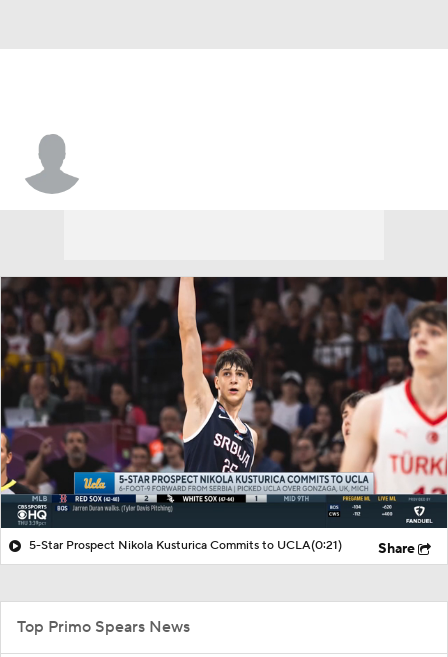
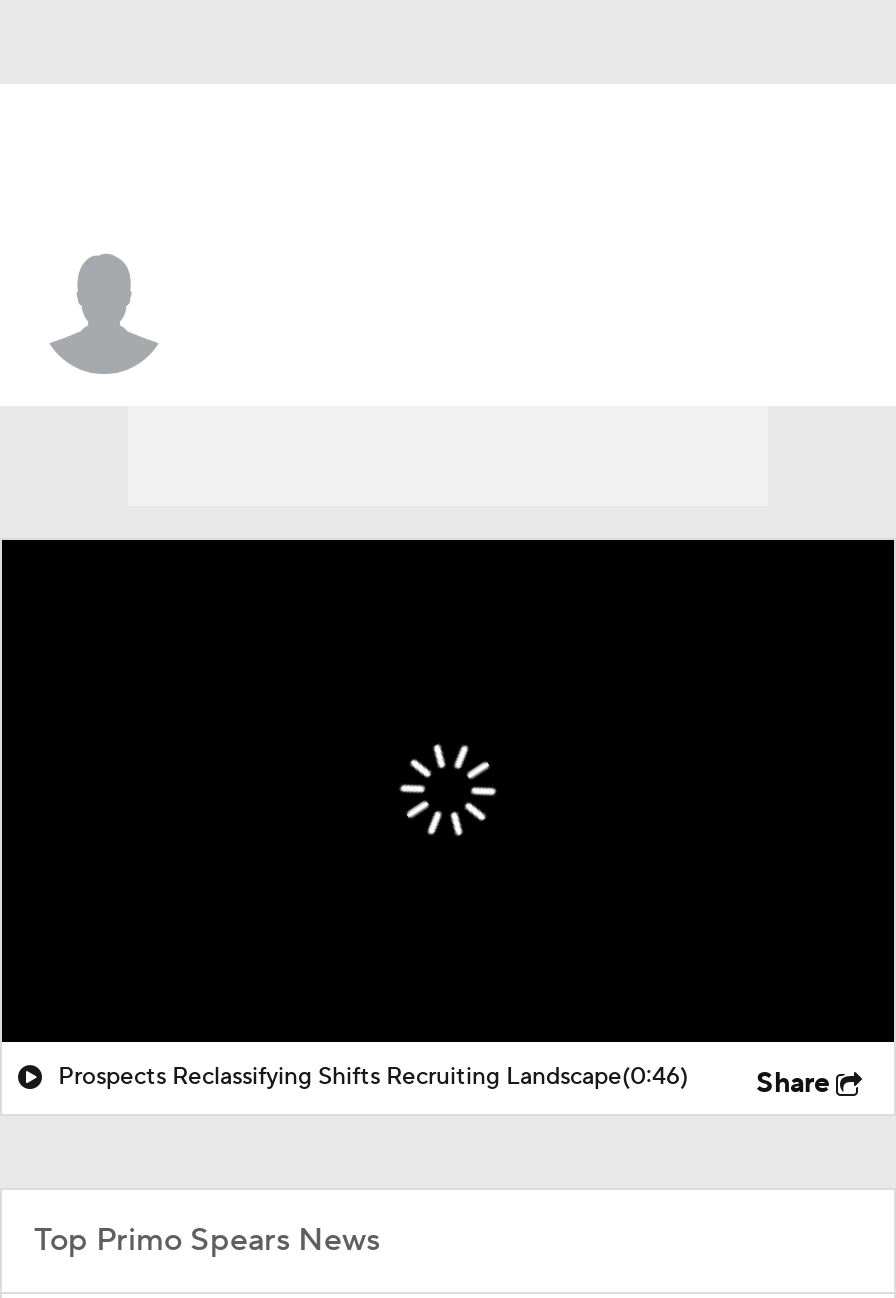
- [image]

- 5-Star Prospect Nikola Kusturica Commits to UCLA(0:21)
+ Prospects Reclassifying Shifts Recruiting Landscape(0:46)
